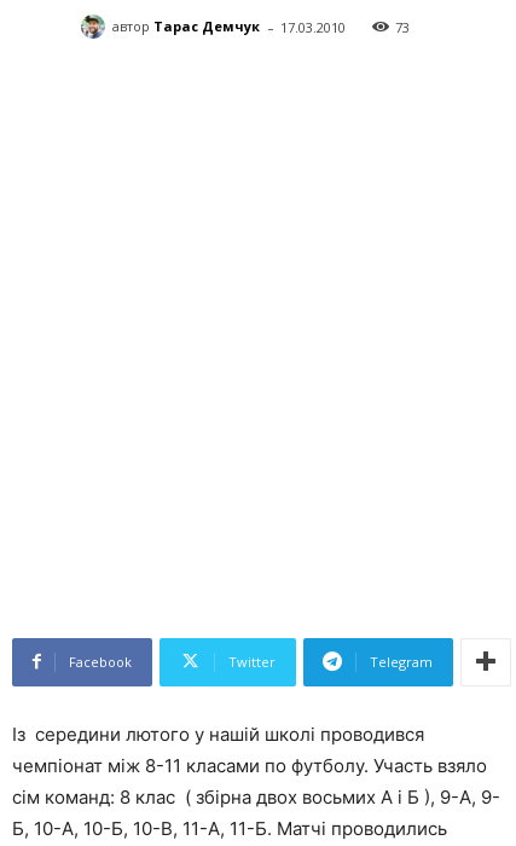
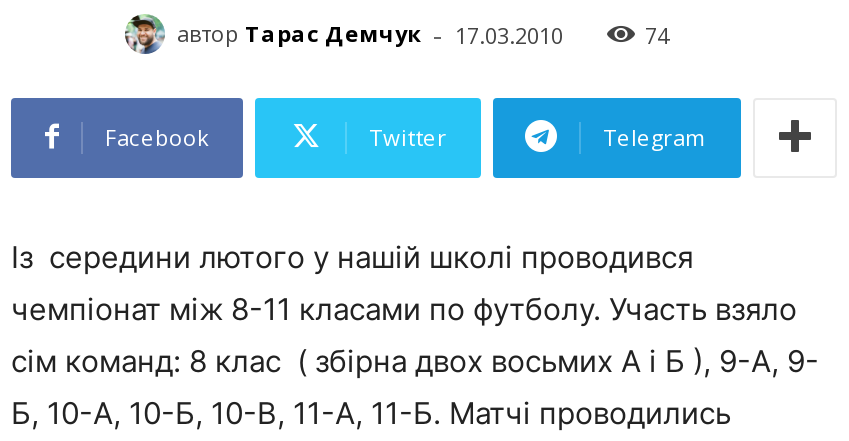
- 73
+ 74
